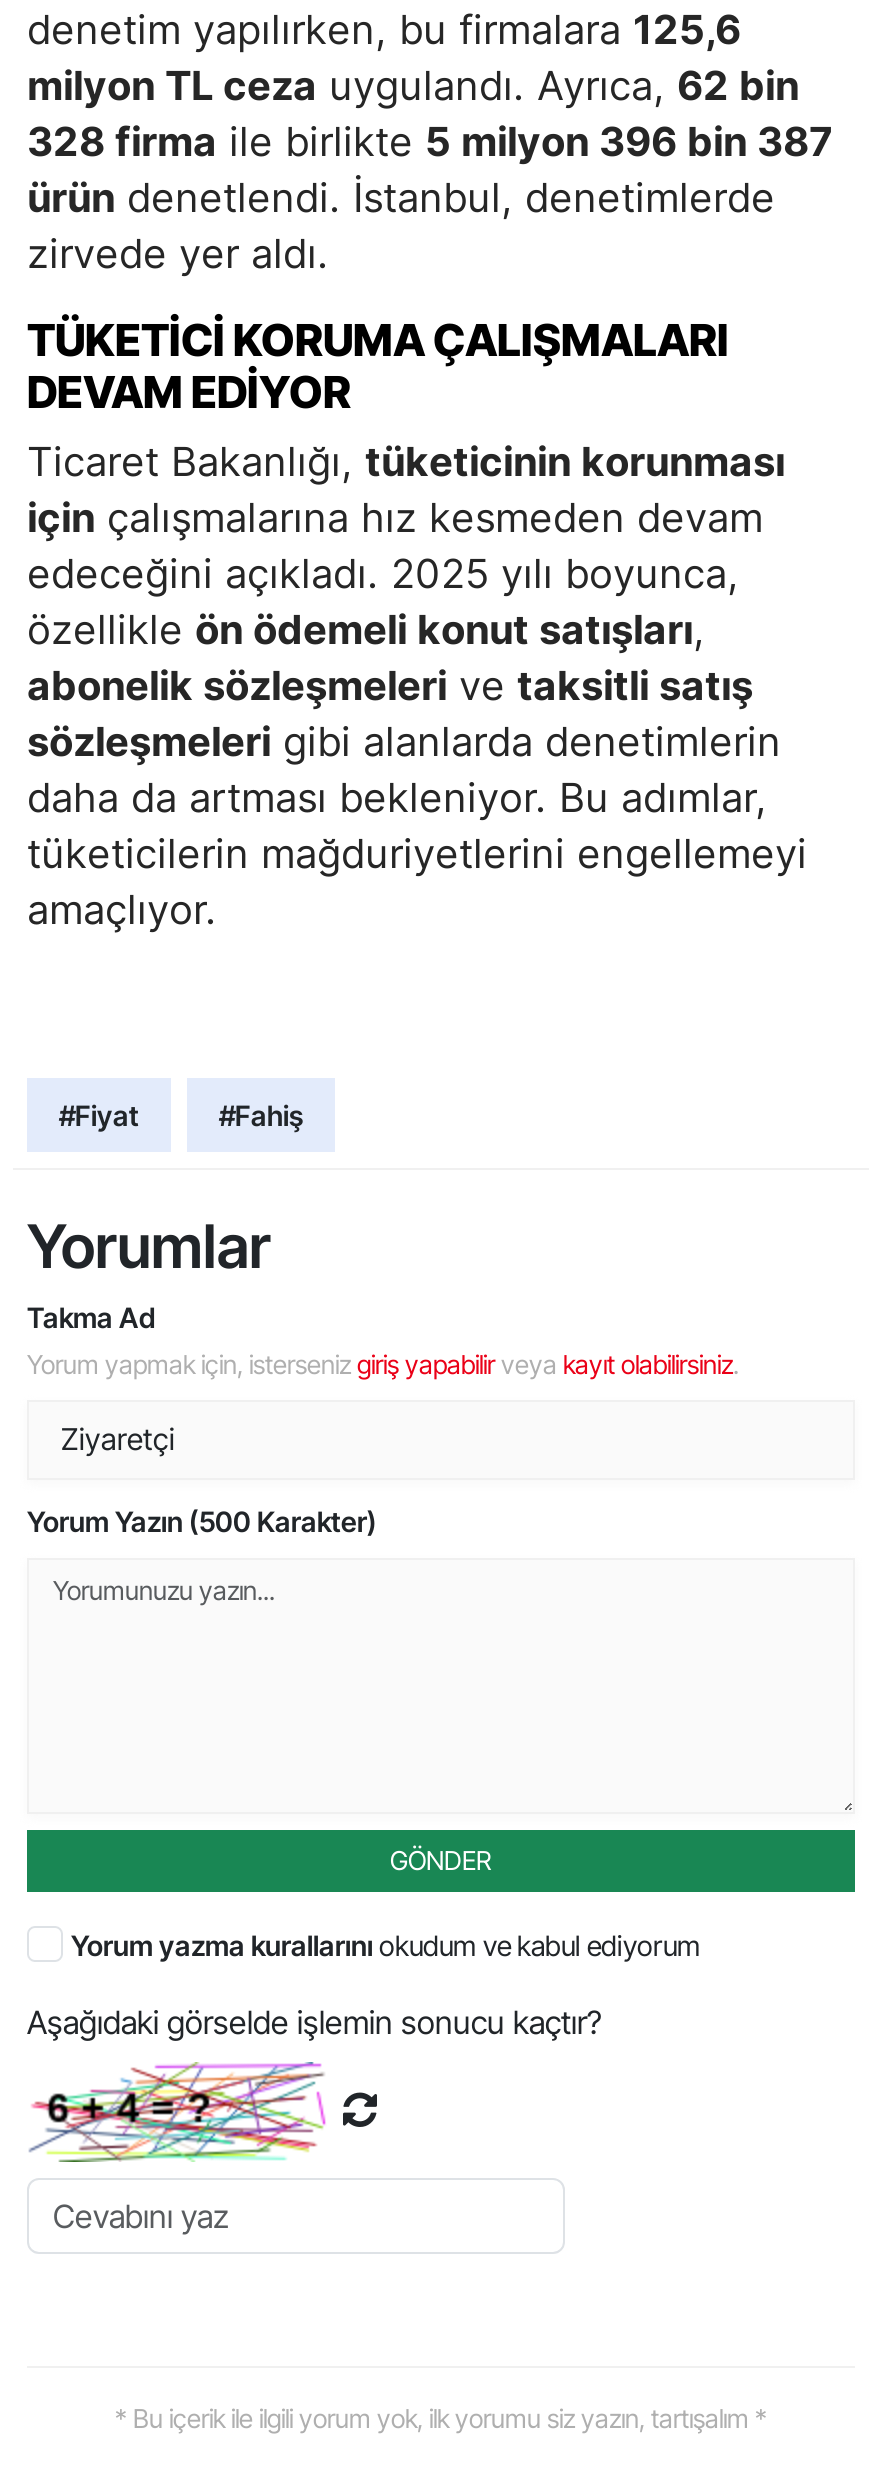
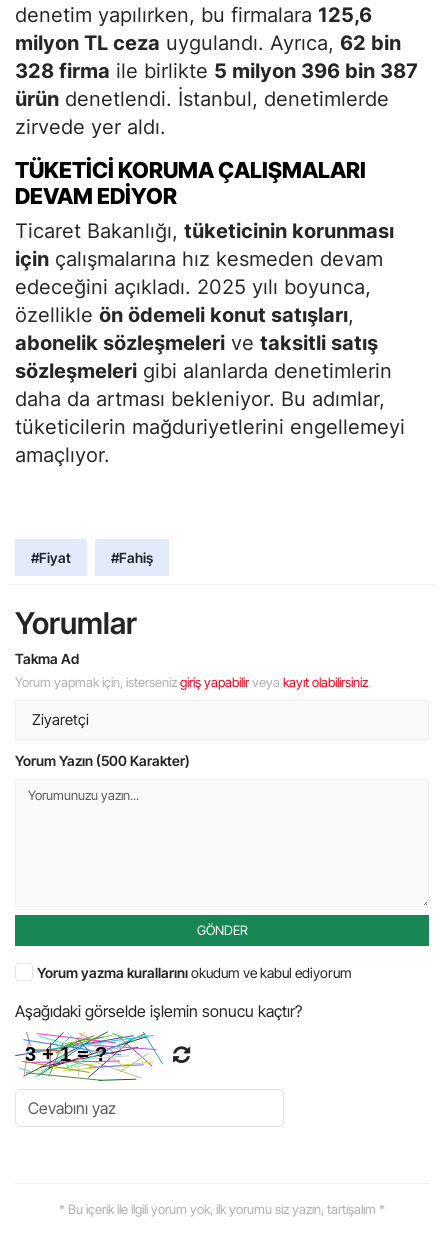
- [image]
+ [image]
